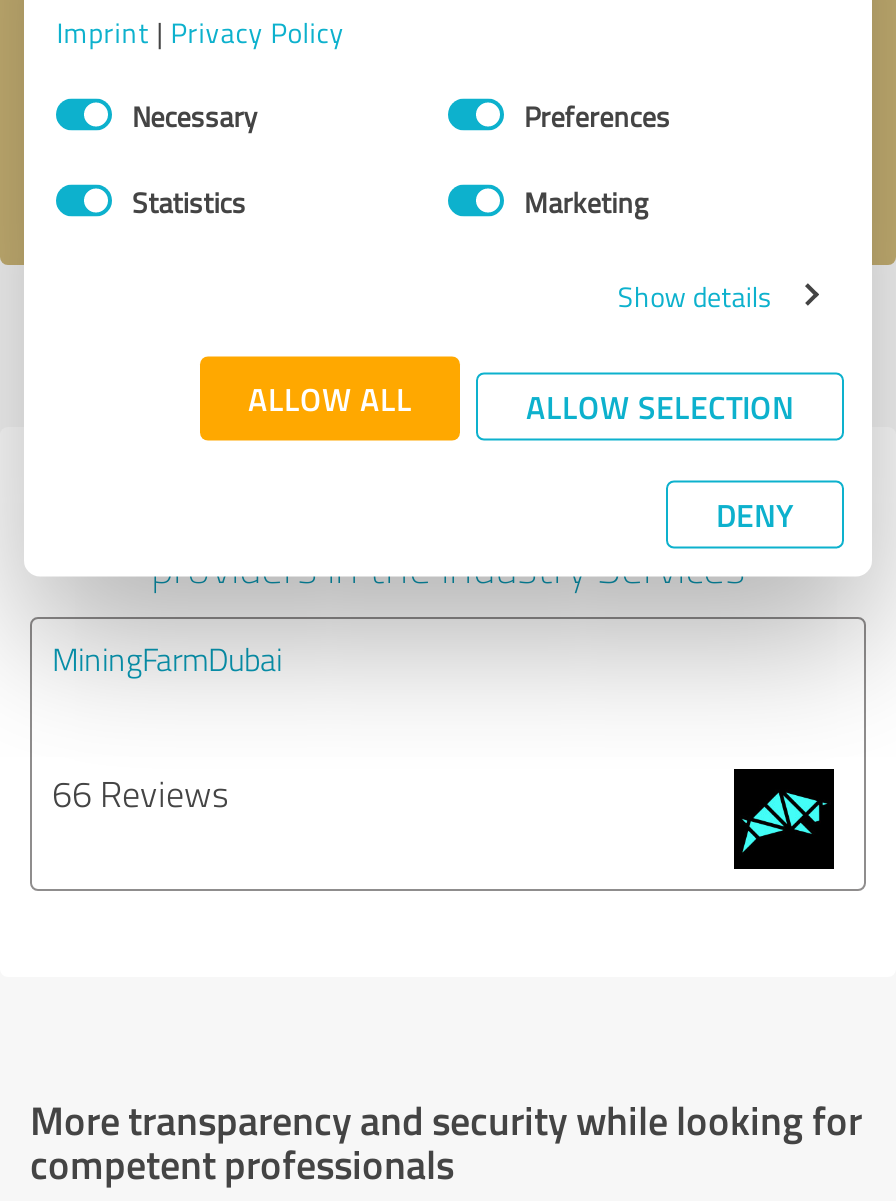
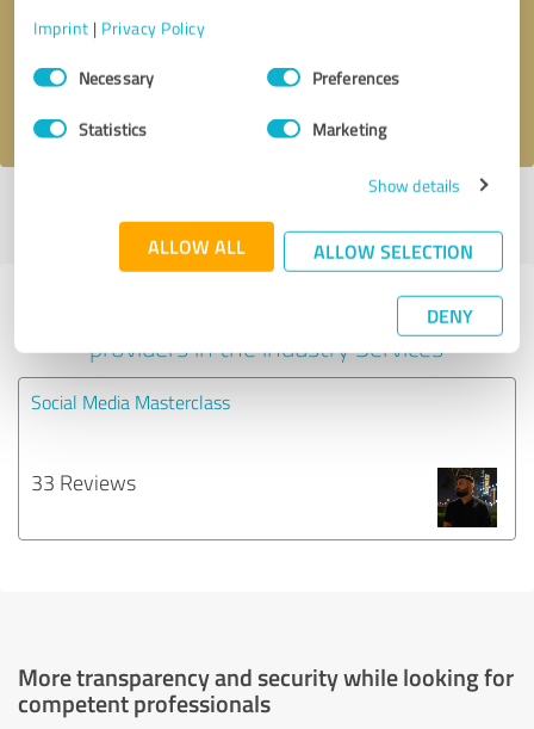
- MiningFarmDubai
+ Social Media Masterclass

- 66 Reviews
+ 33 Reviews

- [image]
+ [image]
